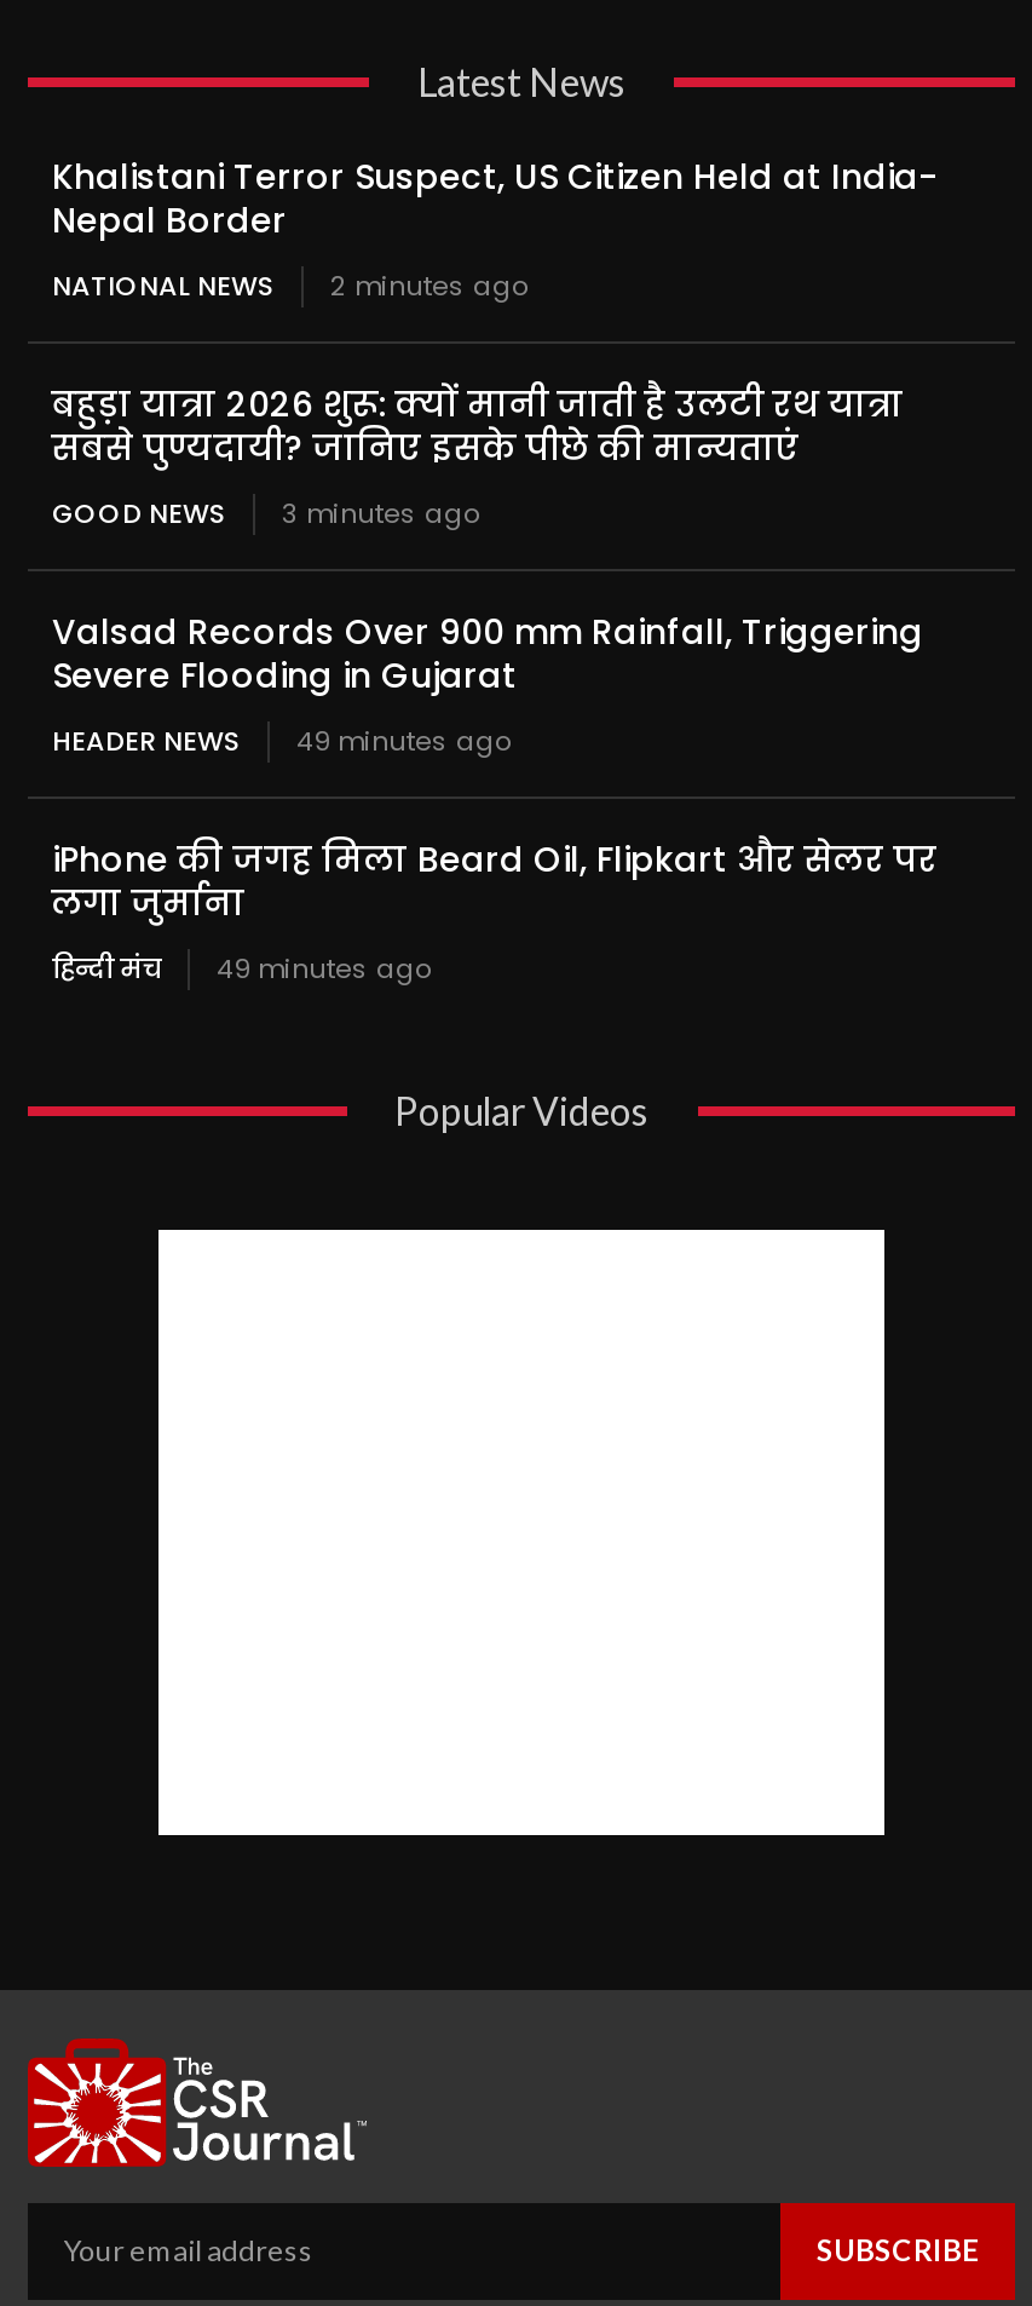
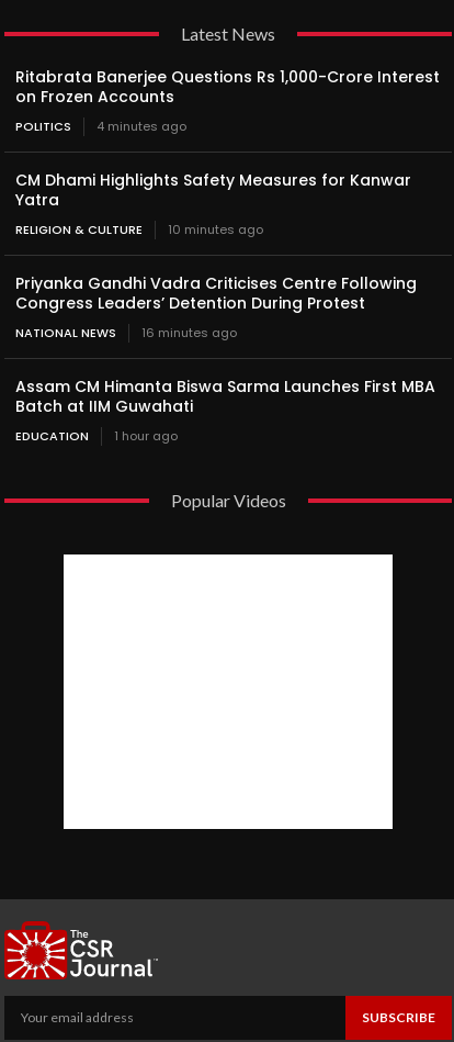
- Khalistani Terror Suspect, US Citizen Held at India-
- Nepal Border
+ Ritabrata Banerjee Questions Rs 1,000-Crore Interest
+ on Frozen Accounts
+ POLITICS
+ 4 minutes ago
+ CM Dhami Highlights Safety Measures for Kanwar
+ Yatra
+ RELIGION & CULTURE
+ 10 minutes ago
+ Priyanka Gandhi Vadra Criticises Centre Following
+ Congress Leaders’ Detention During Protest

- 2 minutes ago
- बहुड़ा यात्रा 2026 शुरू: क्यों मानी जाती है उलटी रथ यात्रा
- सबसे पुण्यदायी? जानिए इसके पीछे की मान्यताएं
- GOOD NEWS
- 3 minutes ago
- Valsad Records Over 900 mm Rainfall, Triggering
- Severe Flooding in Gujarat
- HEADER NEWS
- 49 minutes ago
- iPhone की जगह मिला Beard Oil, Flipkart और सेलर पर
- लगा जुर्माना
- हिन्दी मंच
- 49 minutes ago
+ 16 minutes ago
+ Assam CM Himanta Biswa Sarma Launches First MBA
+ Batch at IIM Guwahati
+ EDUCATION
+ 1 hour ago

moved down: NATIONAL NEWS
